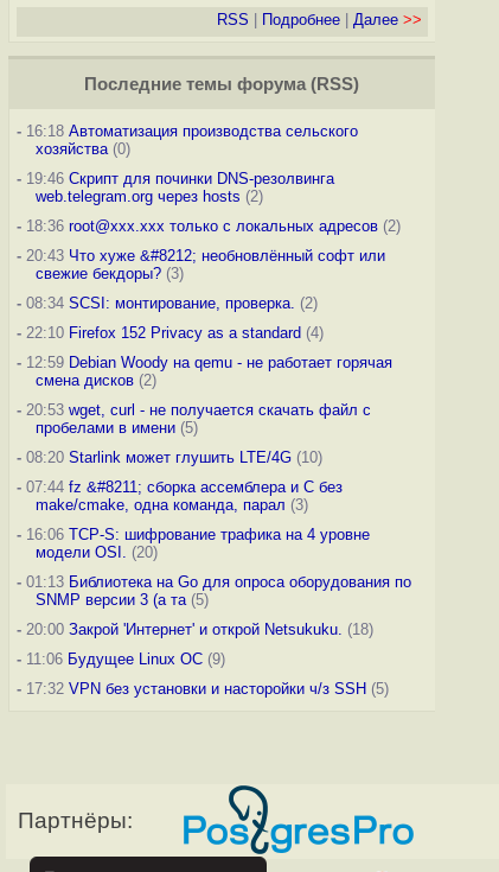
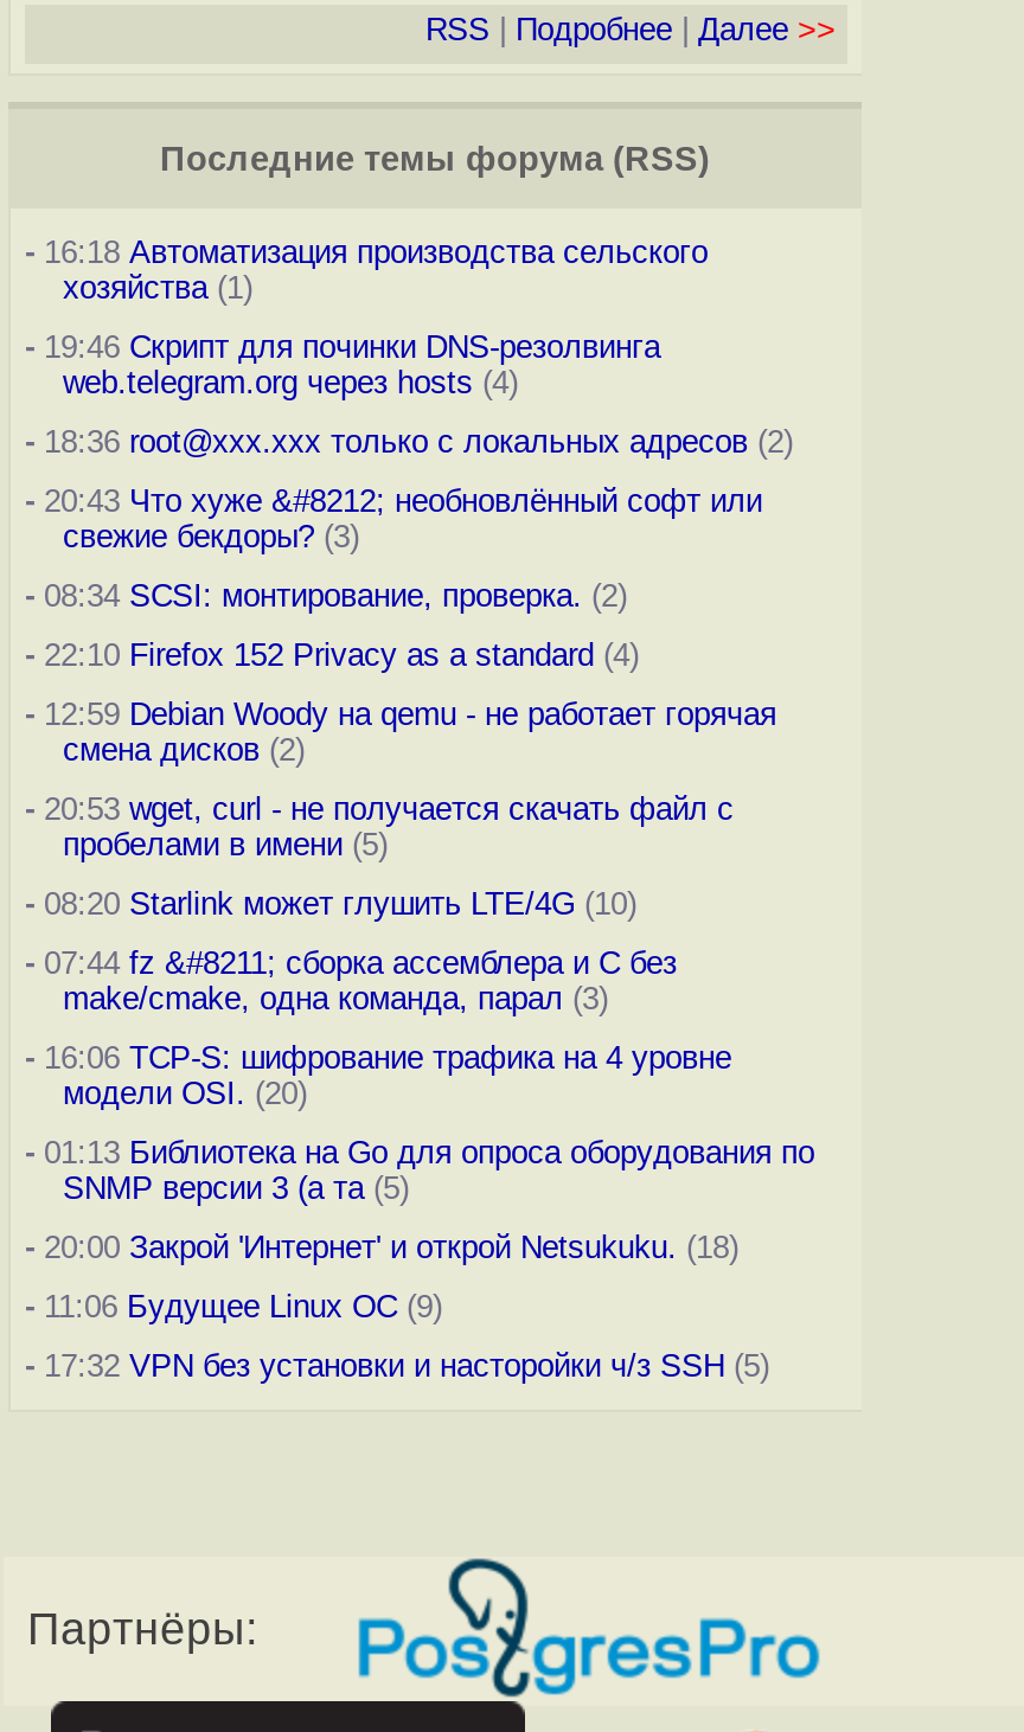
- хозяйства (0)
+ хозяйства (1)

- web.telegram.org через hosts (2)
+ web.telegram.org через hosts (4)
